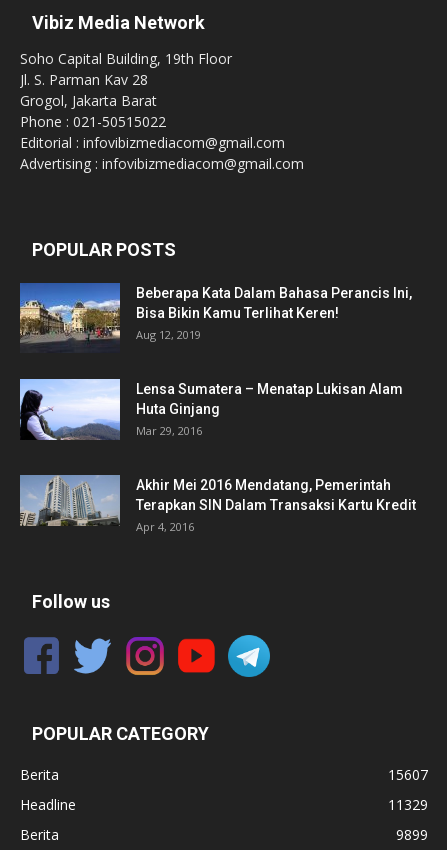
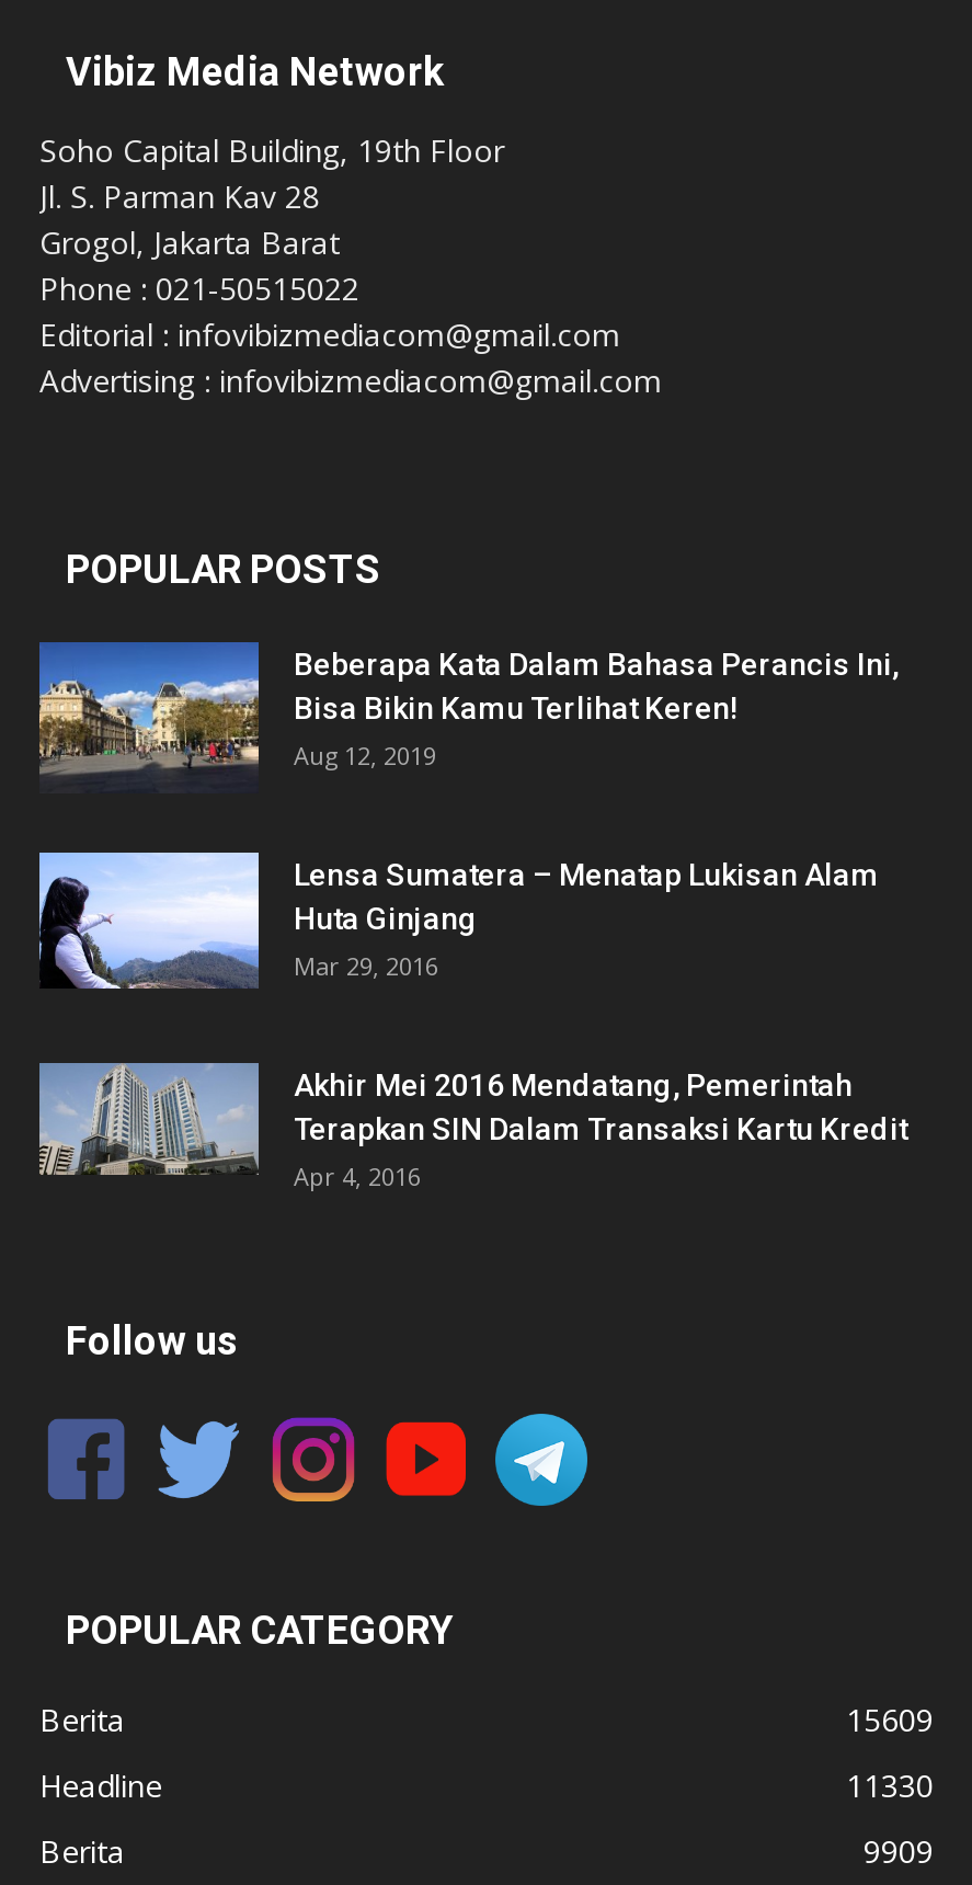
- 15607
+ 15609

- 11329
+ 11330

- 9899
+ 9909
